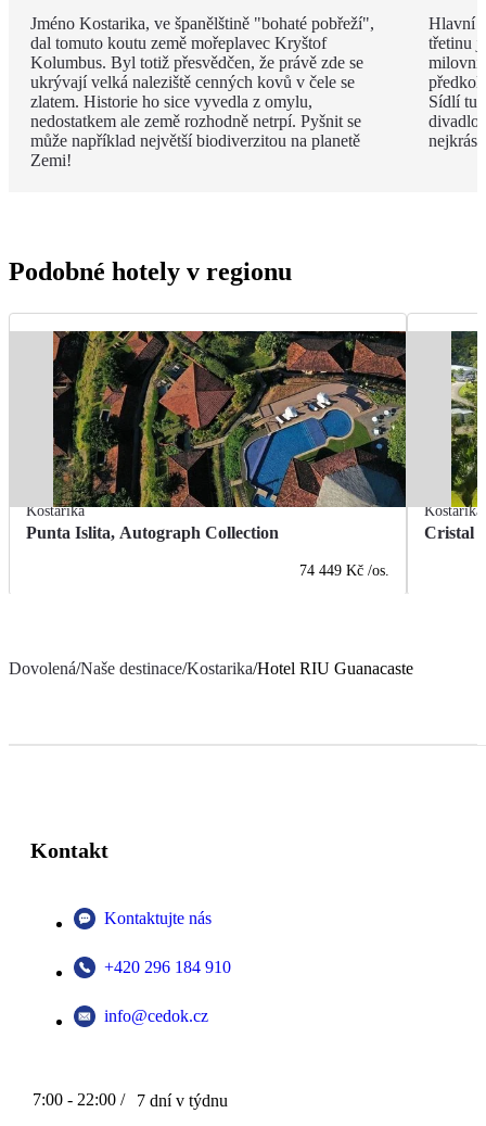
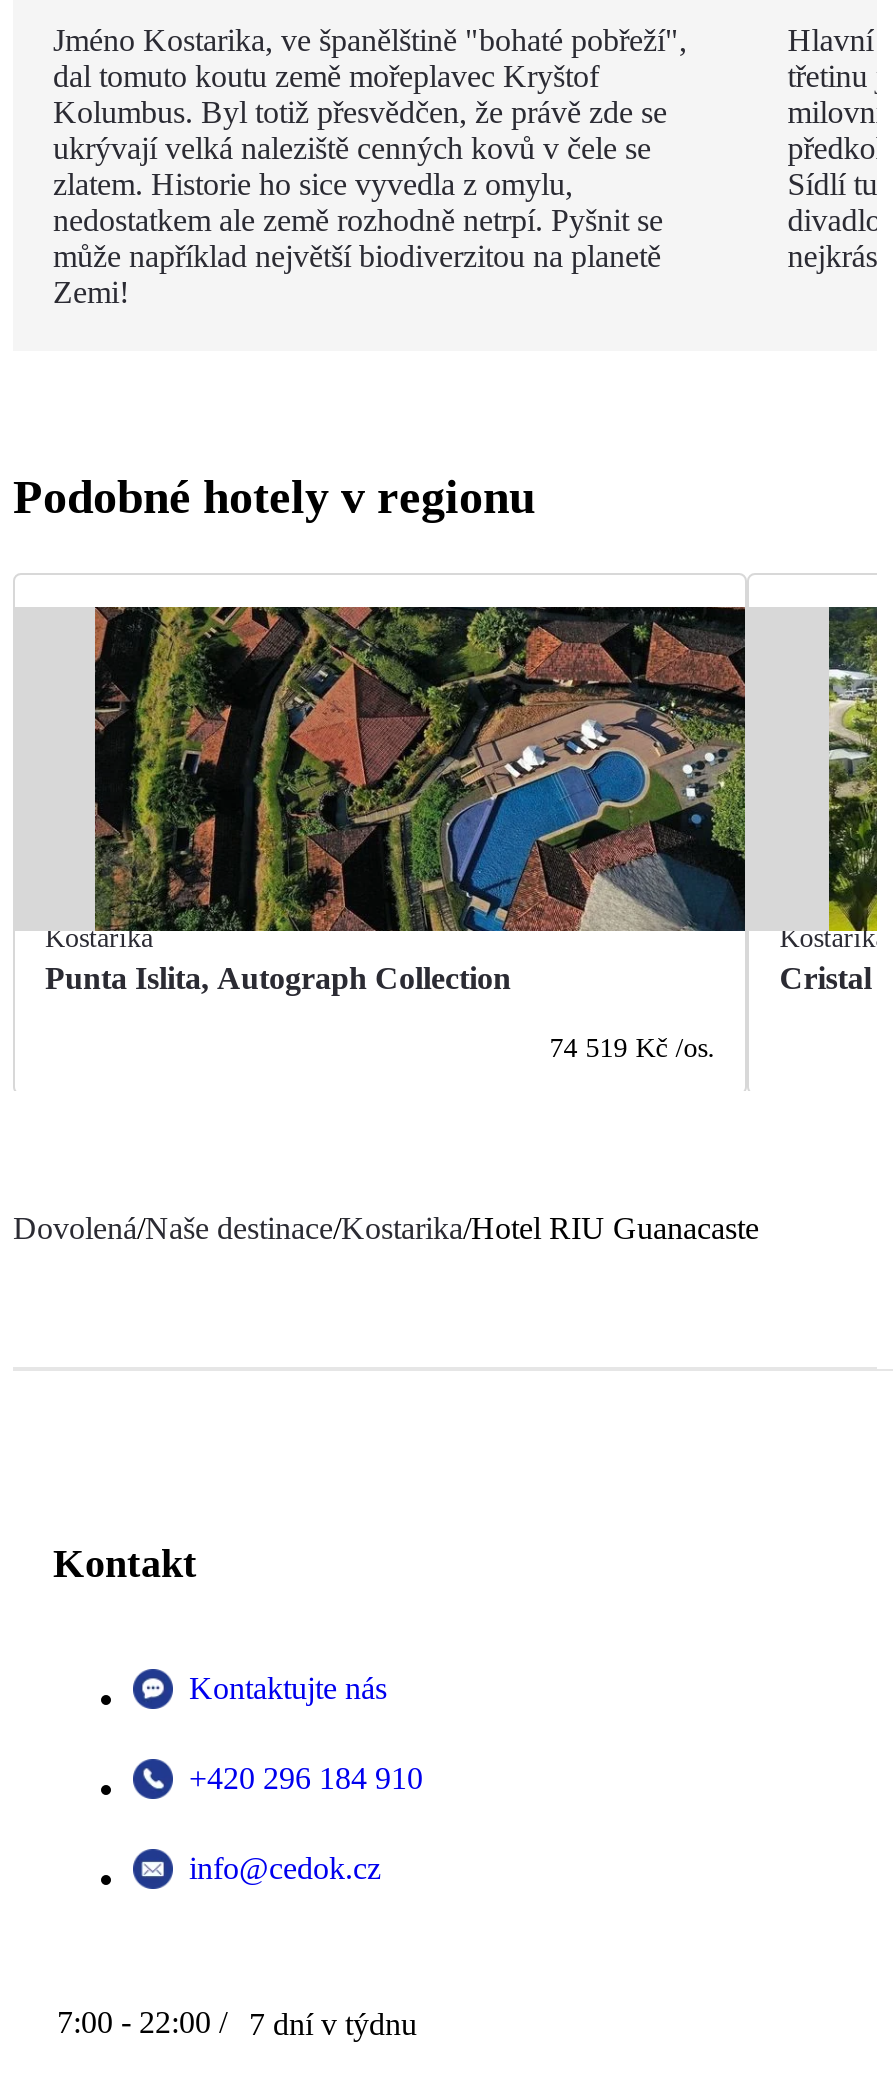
- 74 449 Kč /os.
+ 74 519 Kč /os.
